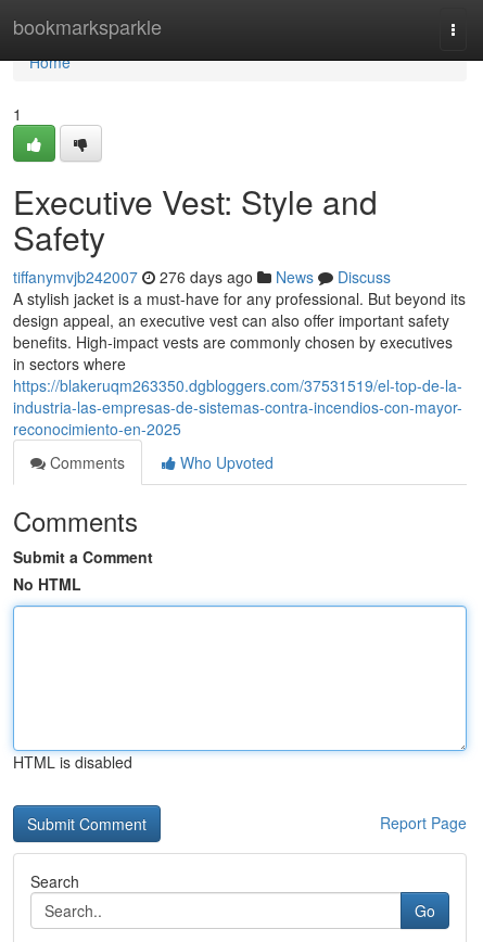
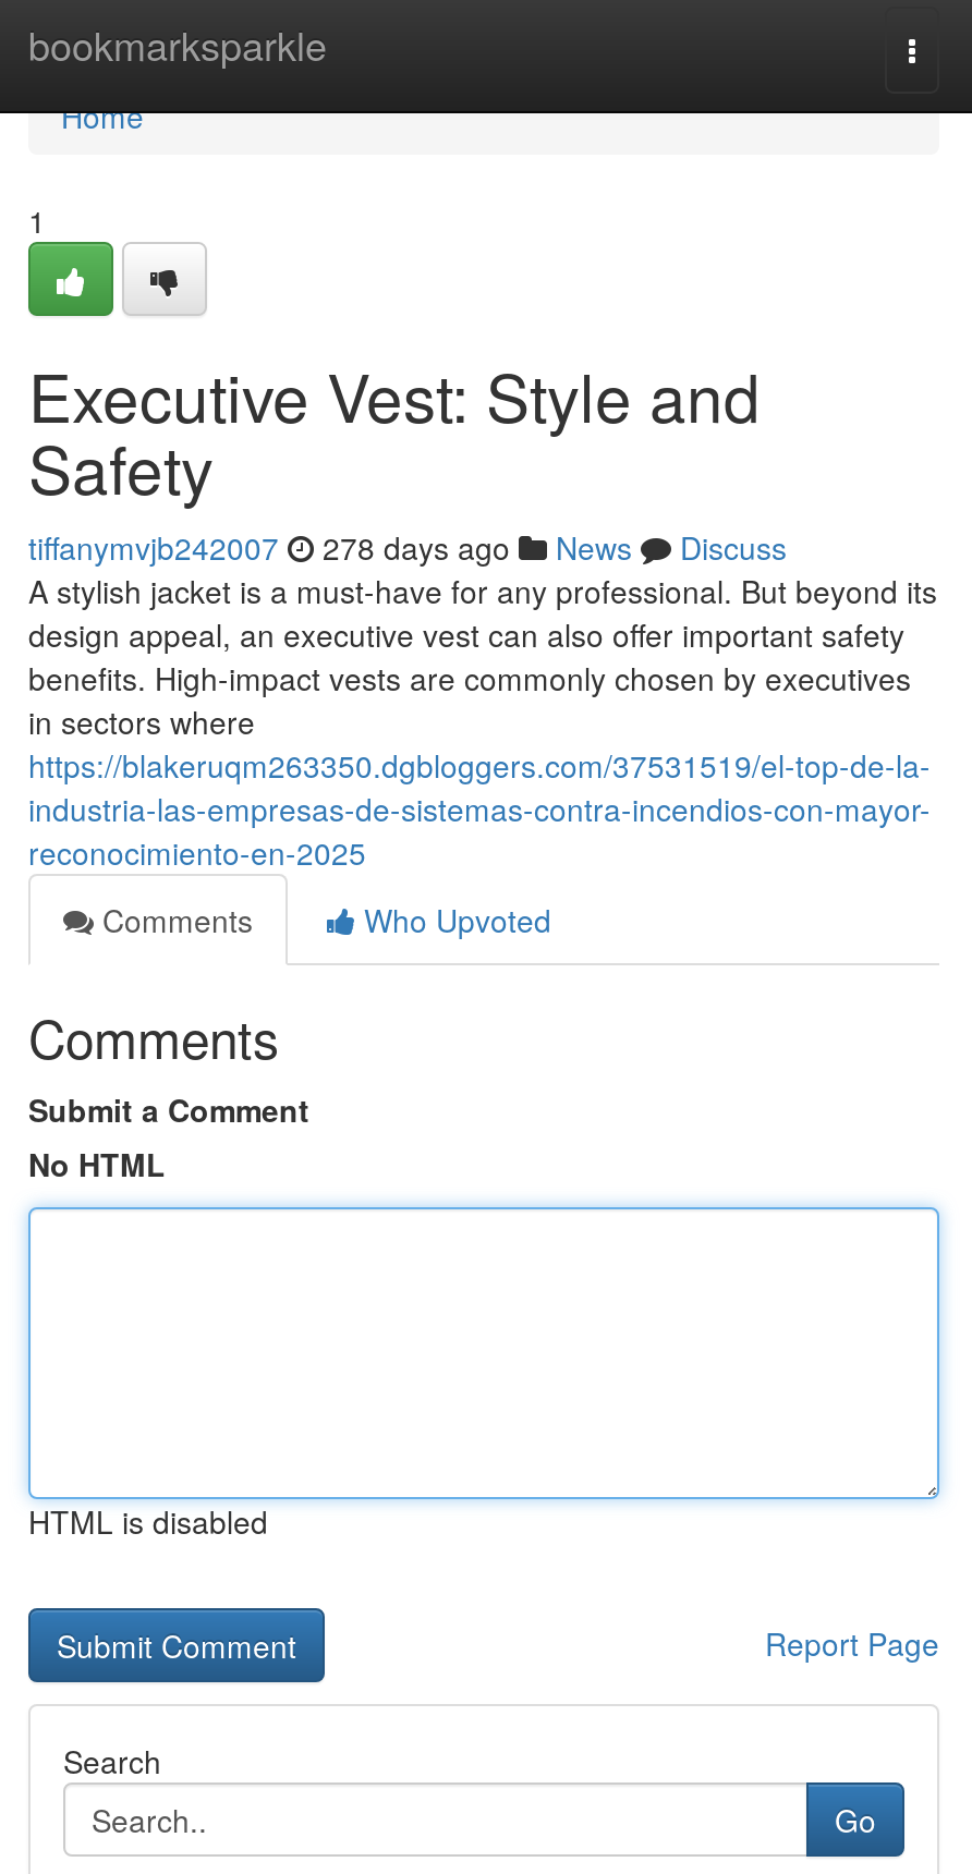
- tiffanymvjb242007 276 days ago News Discuss
+ tiffanymvjb242007 278 days ago News Discuss
